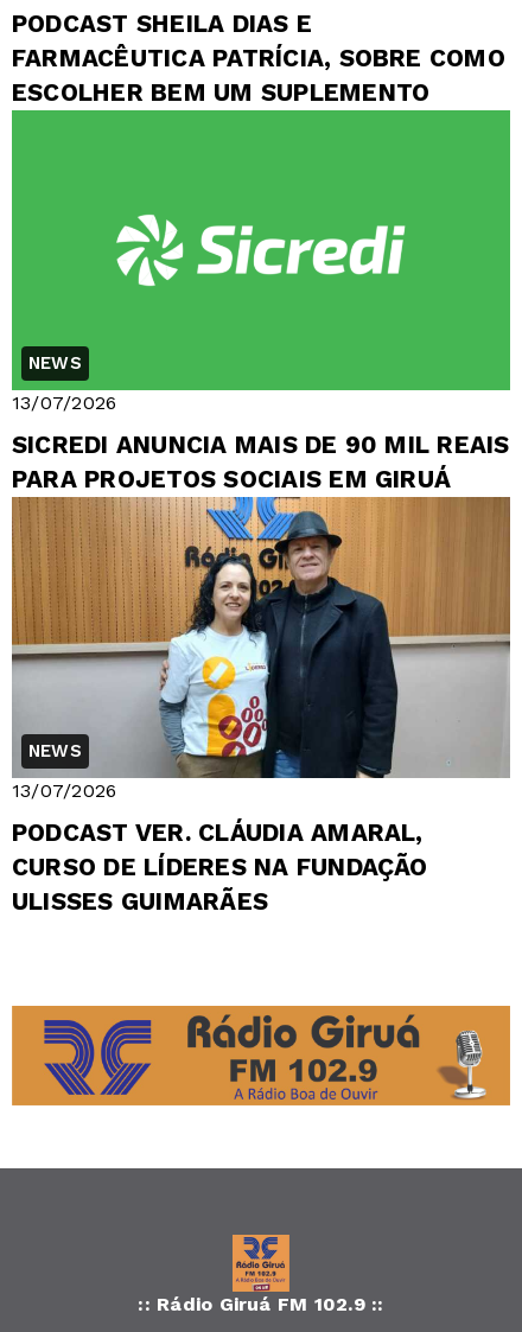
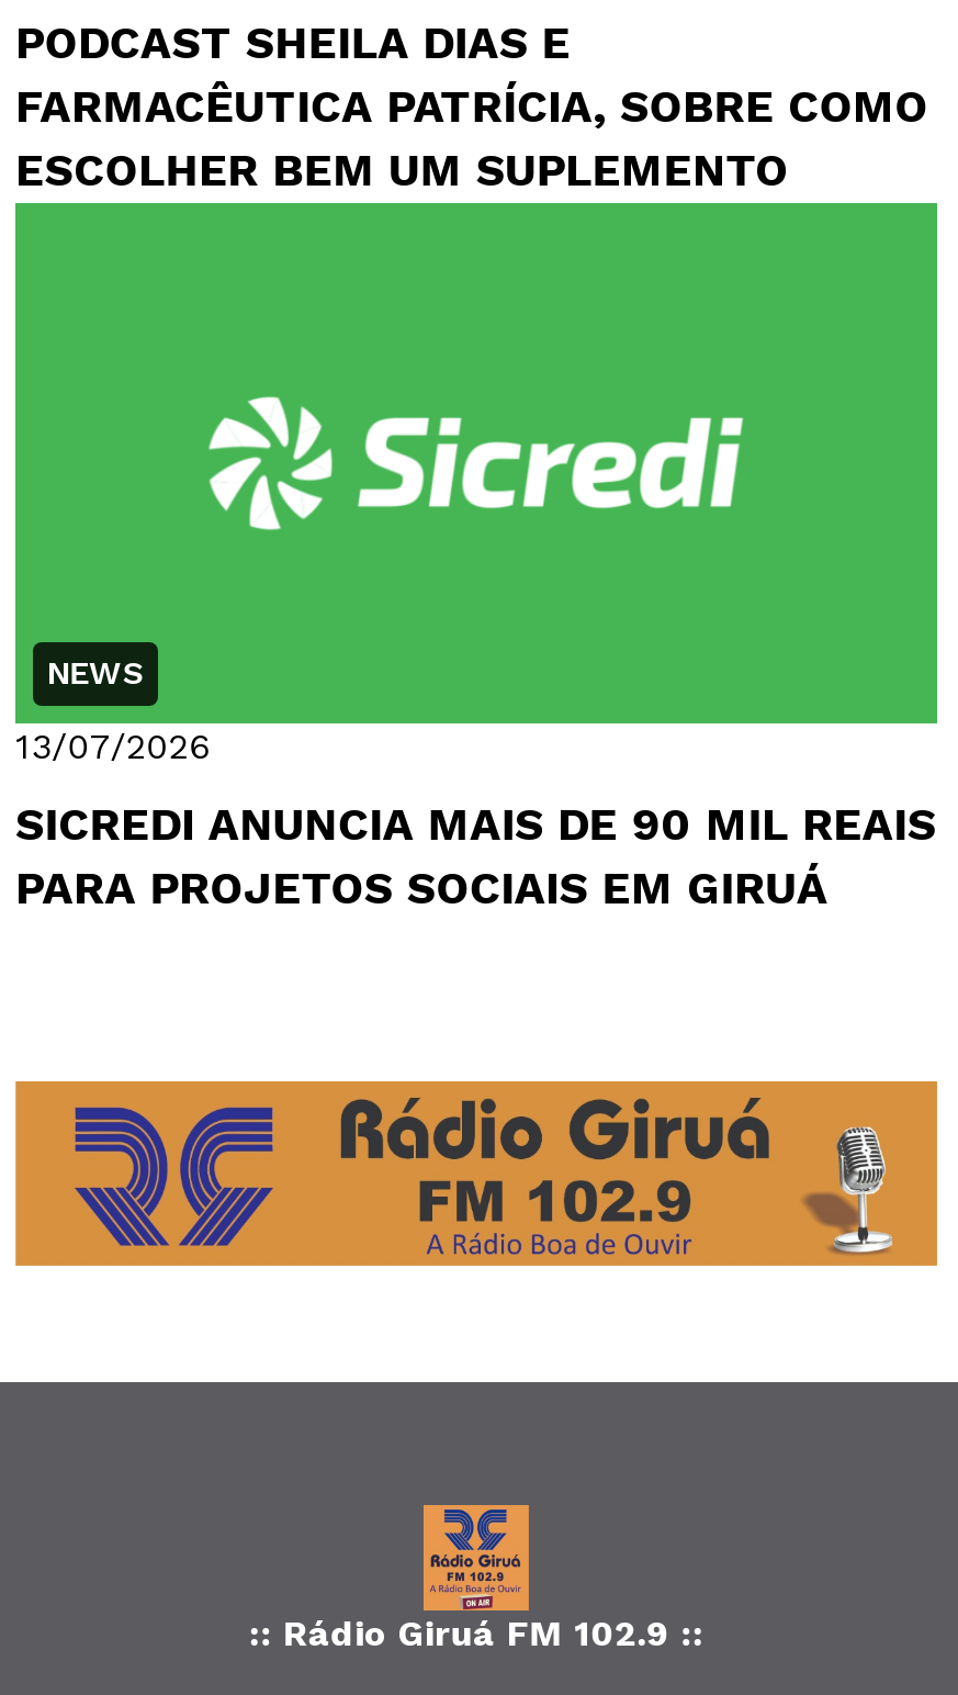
- [image]
- NEWS
- 13/07/2026
- PODCAST VER. CLÁUDIA AMARAL,
- CURSO DE LÍDERES NA FUNDAÇÃO
- ULISSES GUIMARÃES
